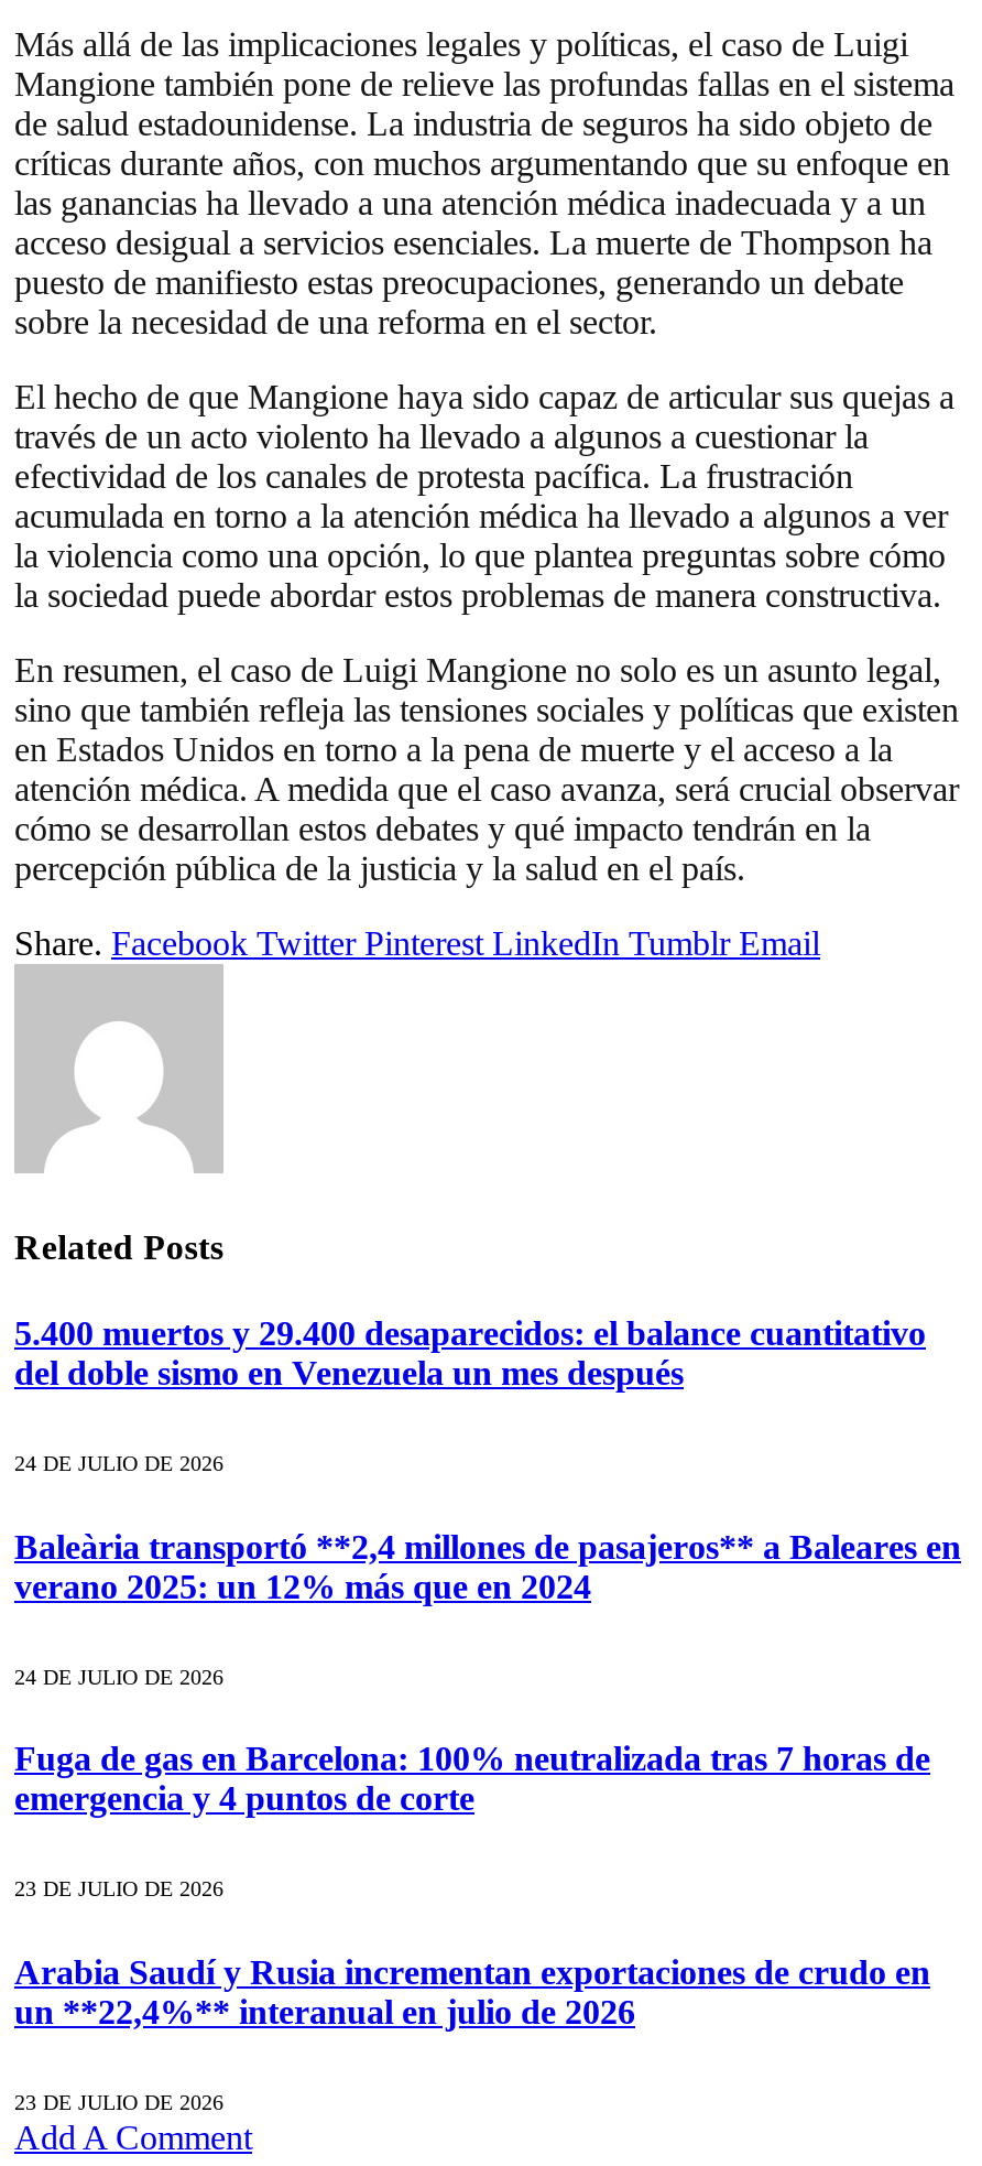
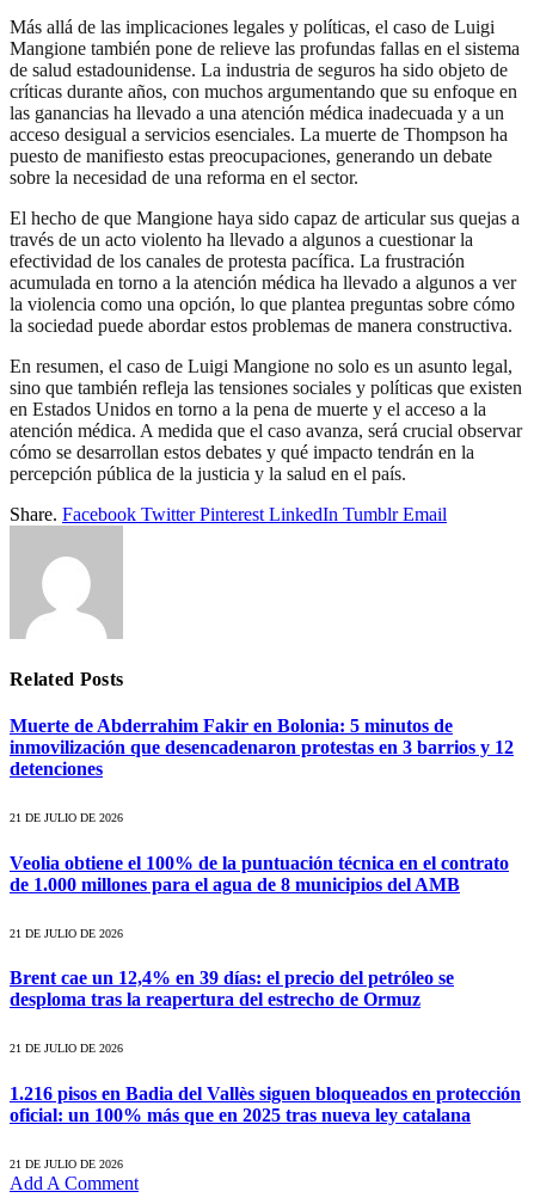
- 5.400 muertos y 29.400 desaparecidos: el balance cuantitativo
- del doble sismo en Venezuela un mes después
+ Muerte de Abderrahim Fakir en Bolonia: 5 minutos de
+ inmovilización que desencadenaron protestas en 3 barrios y 12
+ detenciones

- 24 DE JULIO DE 2026
+ 21 DE JULIO DE 2026

- Baleària transportó **2,4 millones de pasajeros** a Baleares en
- verano 2025: un 12% más que en 2024
+ Veolia obtiene el 100% de la puntuación técnica en el contrato
+ de 1.000 millones para el agua de 8 municipios del AMB

- 24 DE JULIO DE 2026
+ 21 DE JULIO DE 2026

- Fuga de gas en Barcelona: 100% neutralizada tras 7 horas de
- emergencia y 4 puntos de corte
+ Brent cae un 12,4% en 39 días: el precio del petróleo se
+ desploma tras la reapertura del estrecho de Ormuz

- 23 DE JULIO DE 2026
+ 21 DE JULIO DE 2026

- Arabia Saudí y Rusia incrementan exportaciones de crudo en
- un **22,4%** interanual en julio de 2026
+ 1.216 pisos en Badia del Vallès siguen bloqueados en protección
+ oficial: un 100% más que en 2025 tras nueva ley catalana

- 23 DE JULIO DE 2026
+ 21 DE JULIO DE 2026
